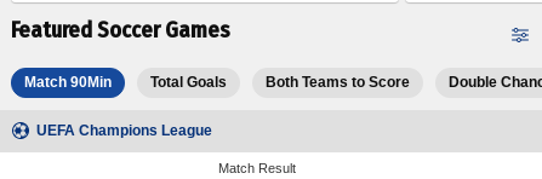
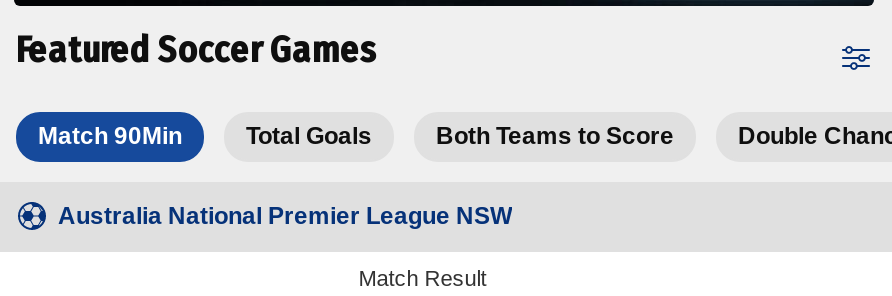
- UEFA Champions League
+ Australia National Premier League NSW
